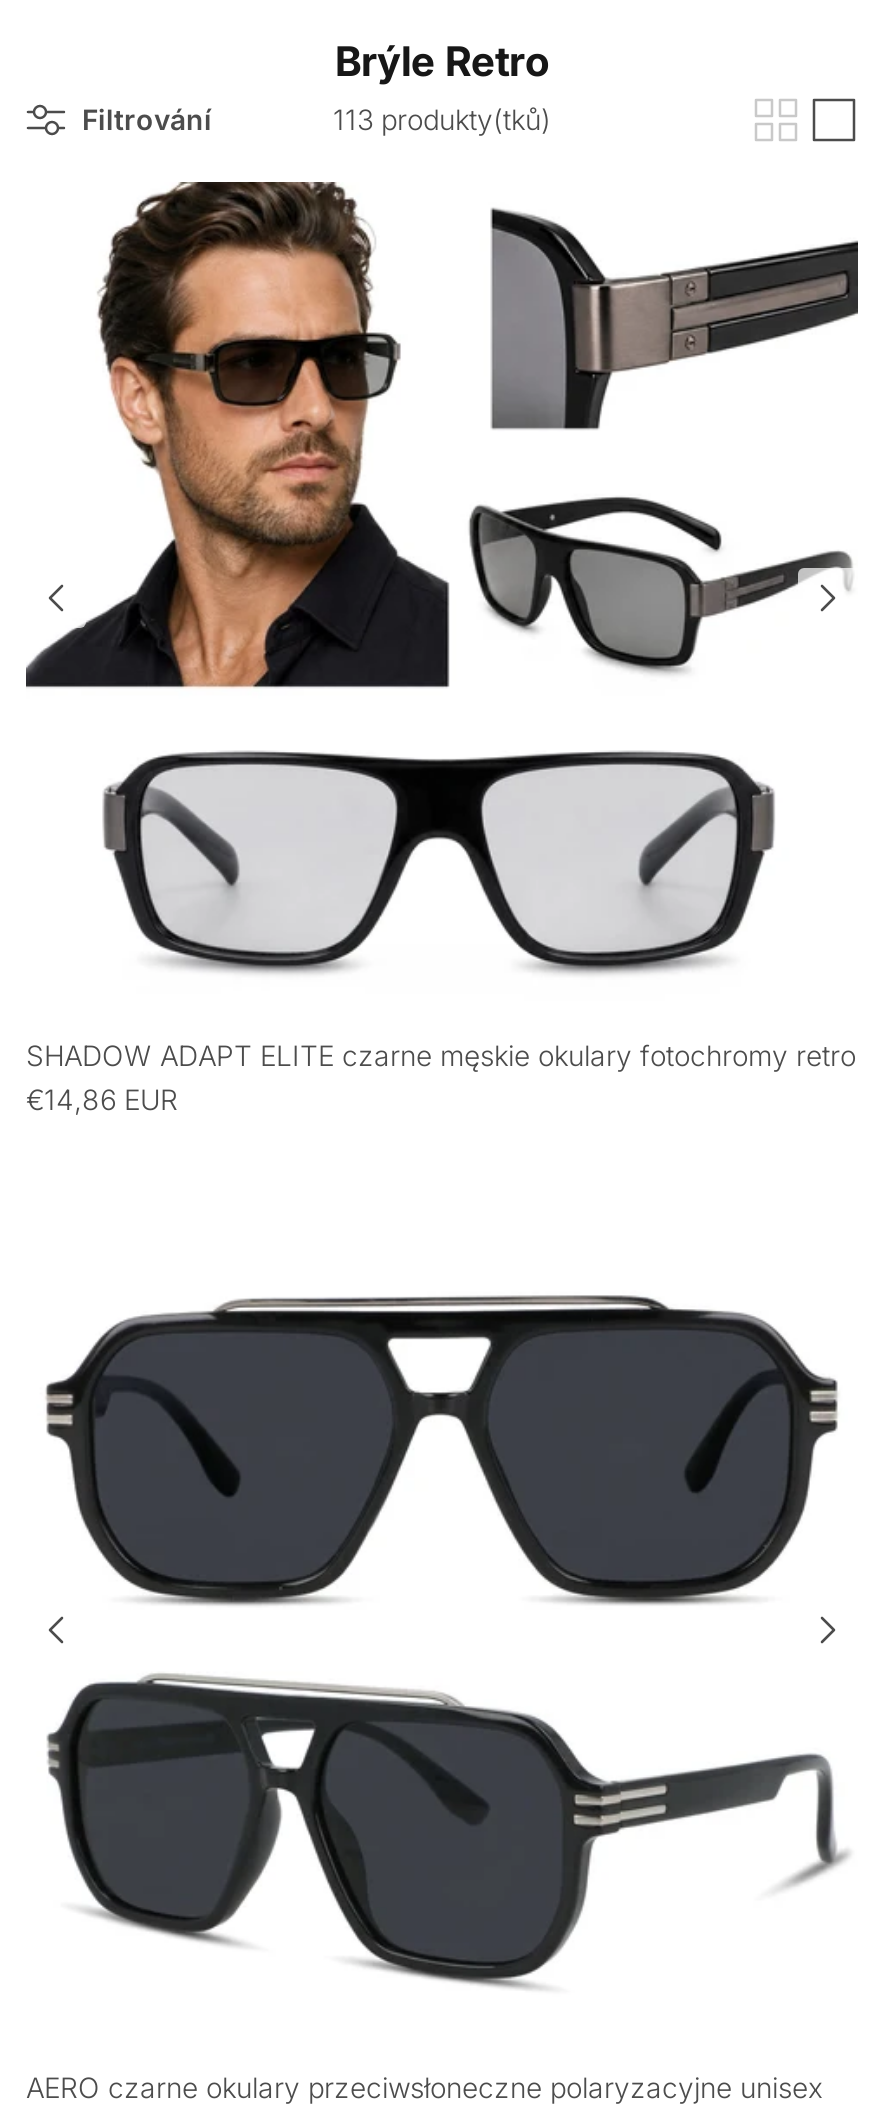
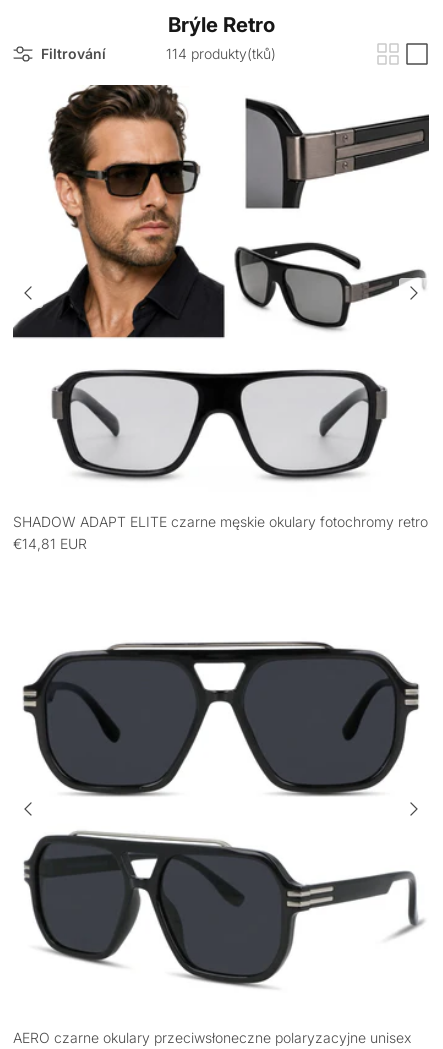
- 113 produkty(tků)
+ 114 produkty(tků)

- €14,86 EUR
+ €14,81 EUR
